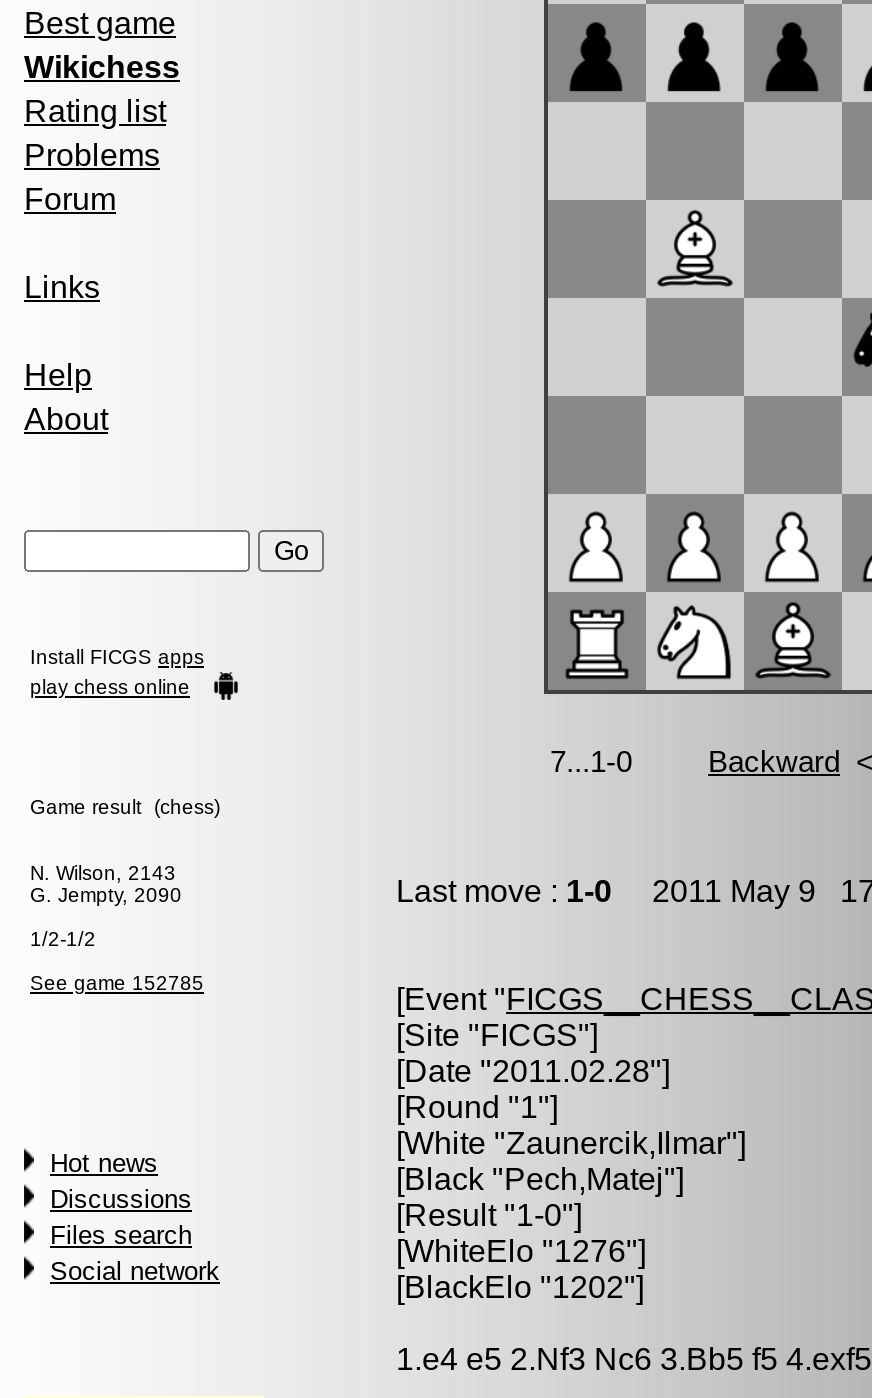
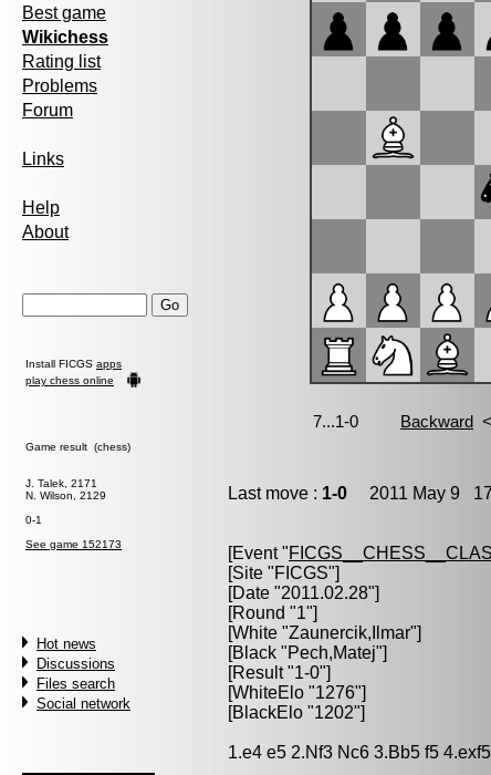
- N. Wilson, 2143
- G. Jempty, 2090
+ J. Talek, 2171
+ N. Wilson, 2129

- 1/2-1/2
+ 0-1

- See game 152785
+ See game 152173
